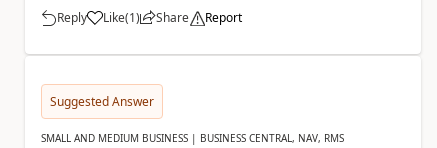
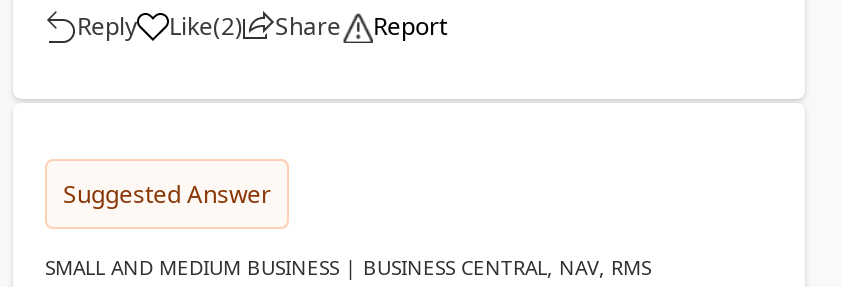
- (1)
+ (2)
